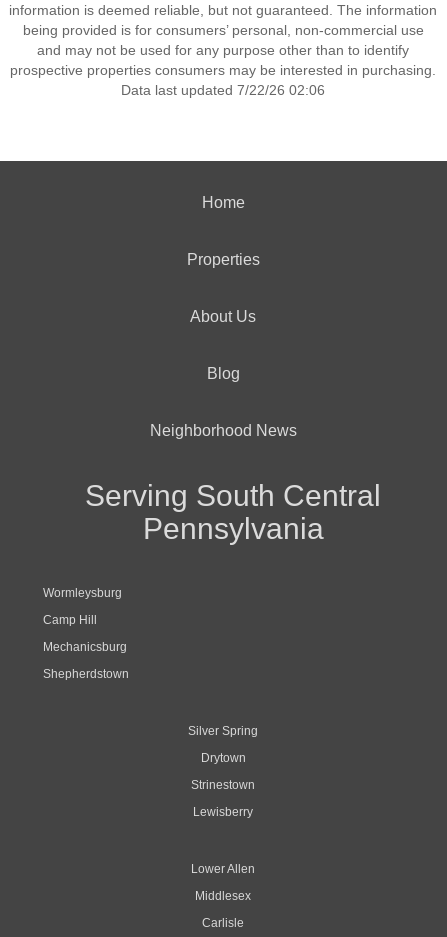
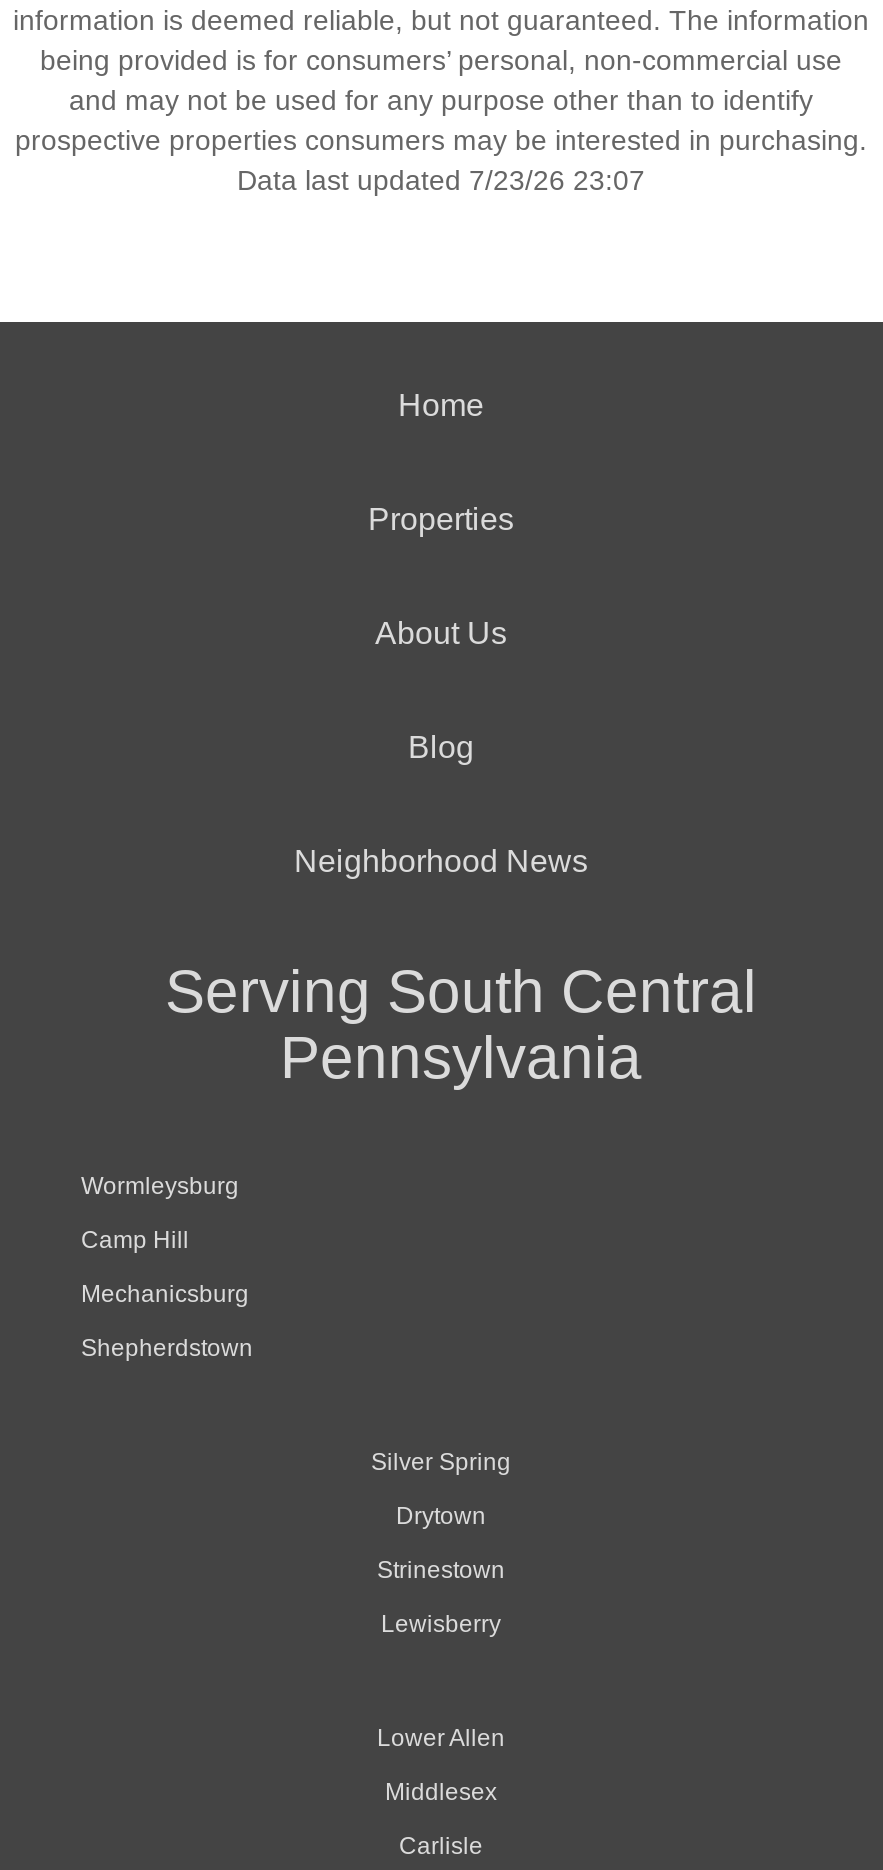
- Data last updated 7/22/26 02:06
+ Data last updated 7/23/26 23:07
